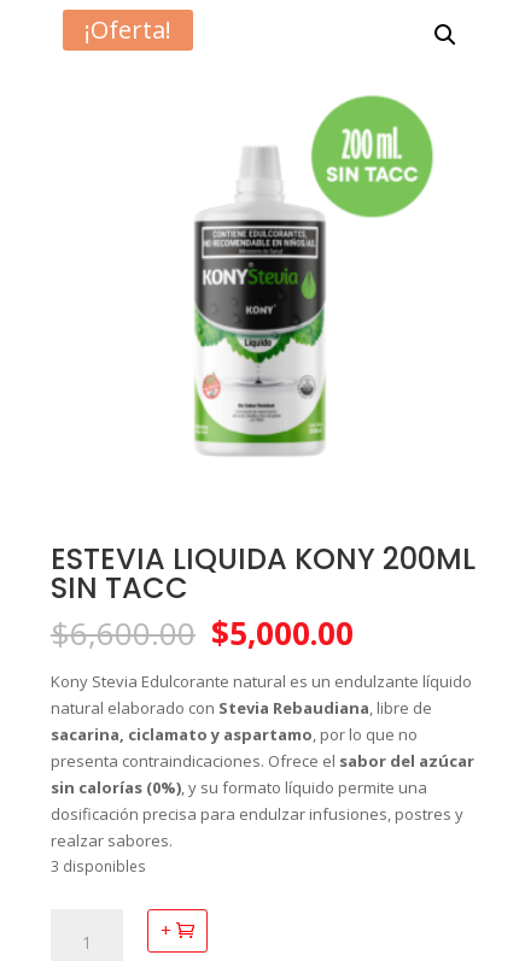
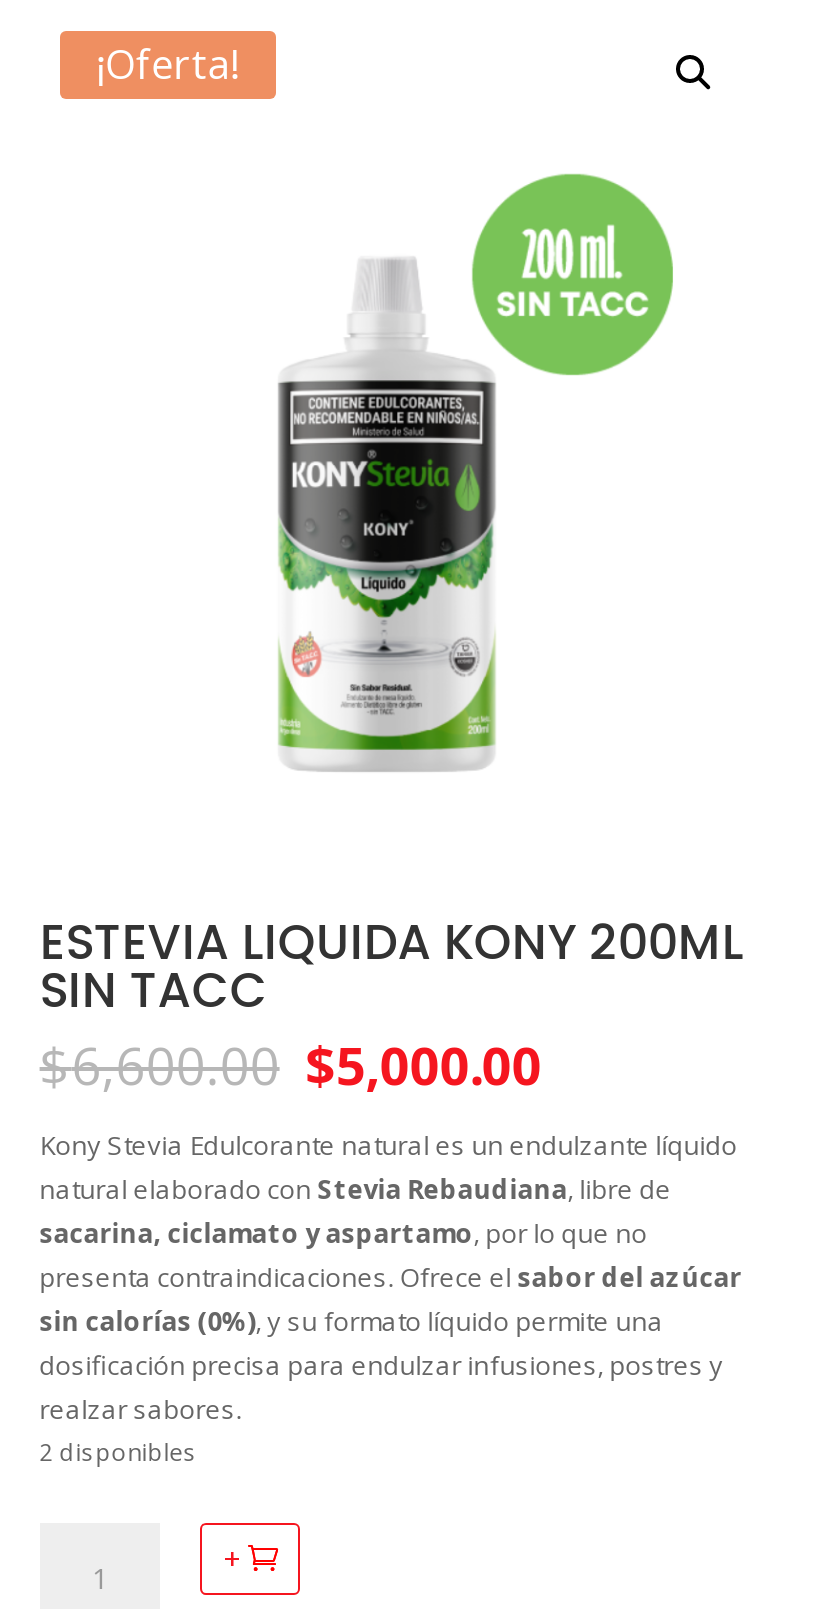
- 3 disponibles
+ 2 disponibles
